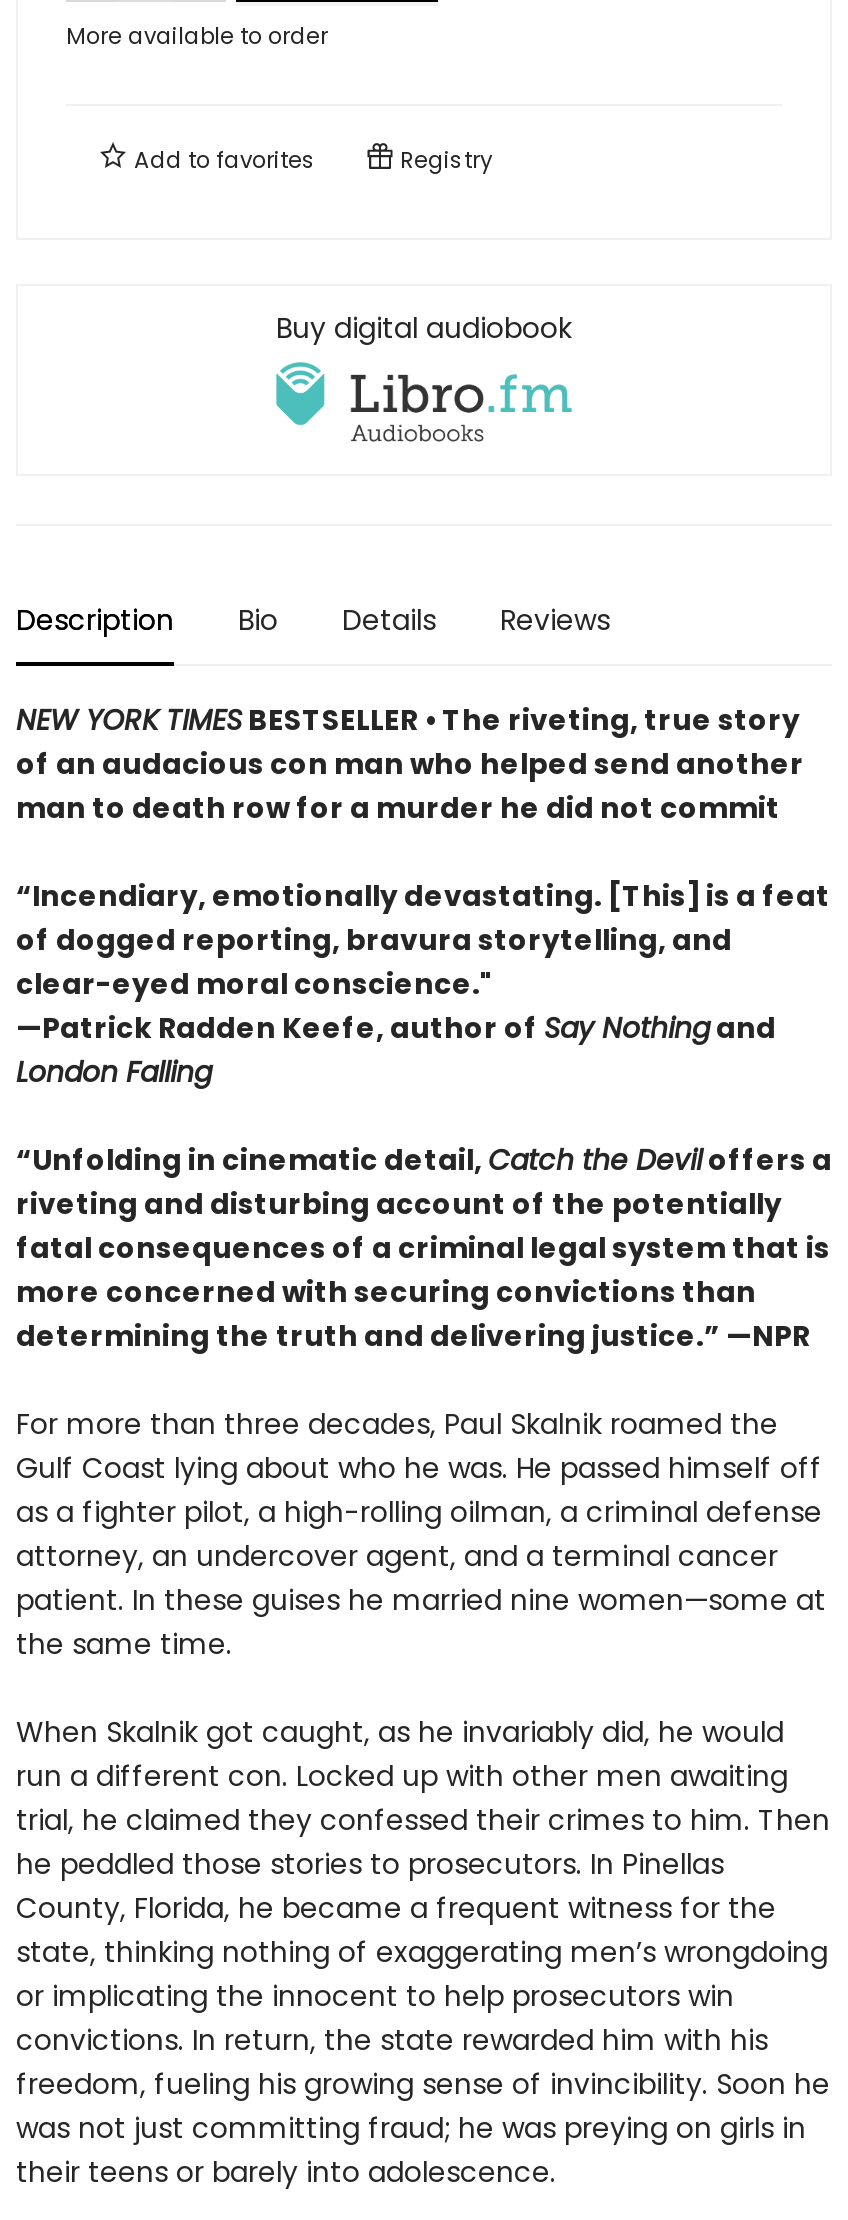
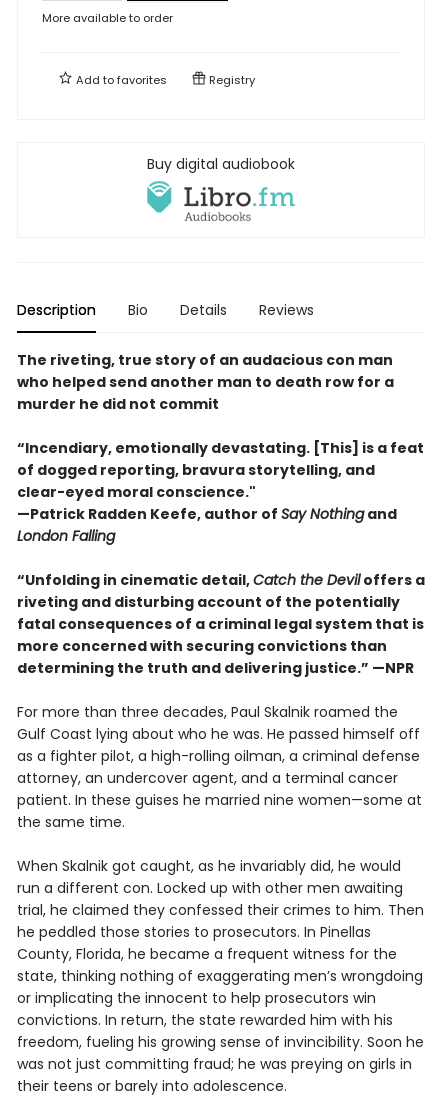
- NEW YORK TIMES BESTSELLER • The riveting, true story
- of an audacious con man who helped send another
- man to death row for a murder he did not commit
+ The riveting, true story of an audacious con man
+ who helped send another man to death row for a
+ murder he did not commit
